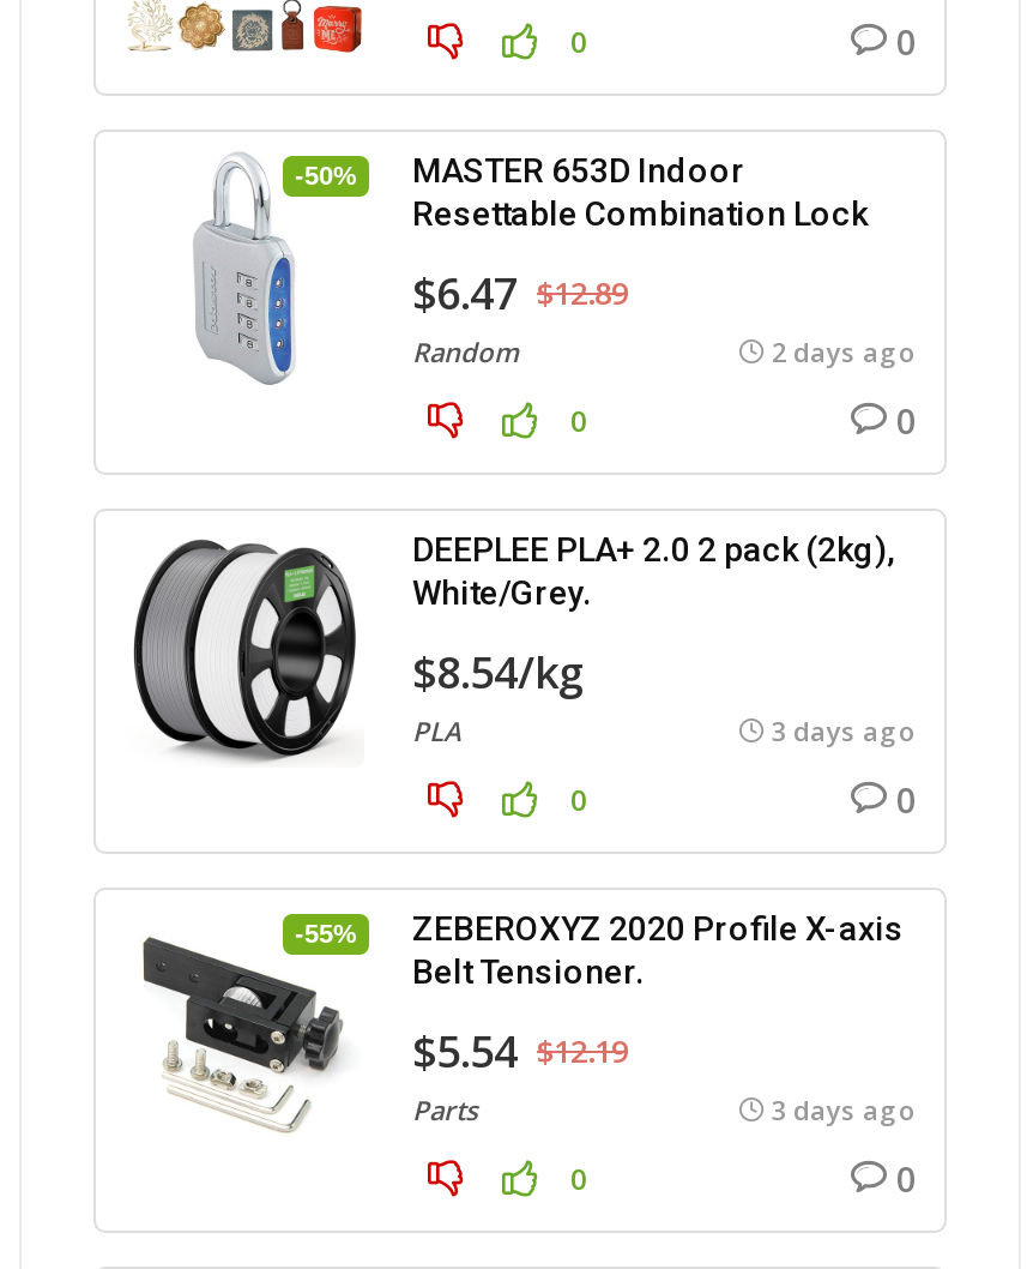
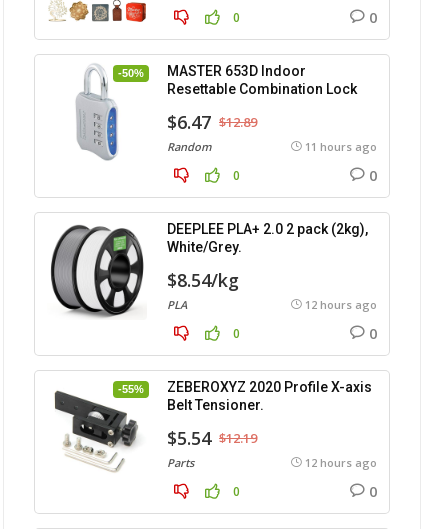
- 2 days ago
+ 11 hours ago

- 3 days ago
+ 12 hours ago

- 3 days ago
+ 12 hours ago
